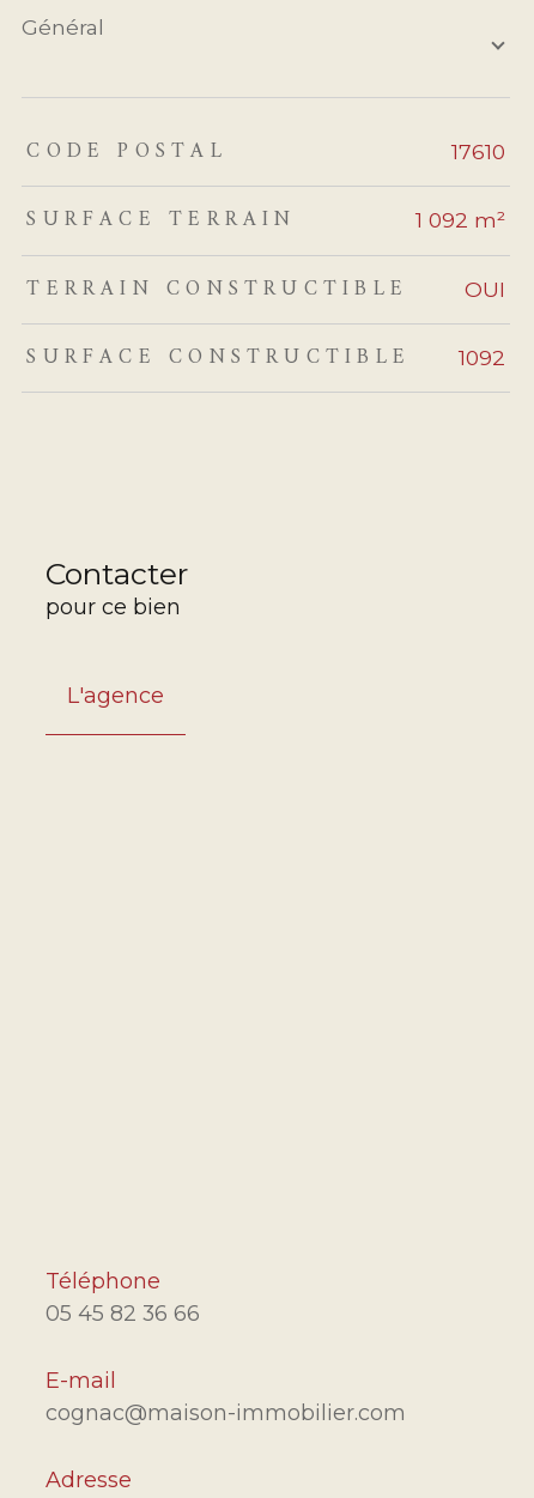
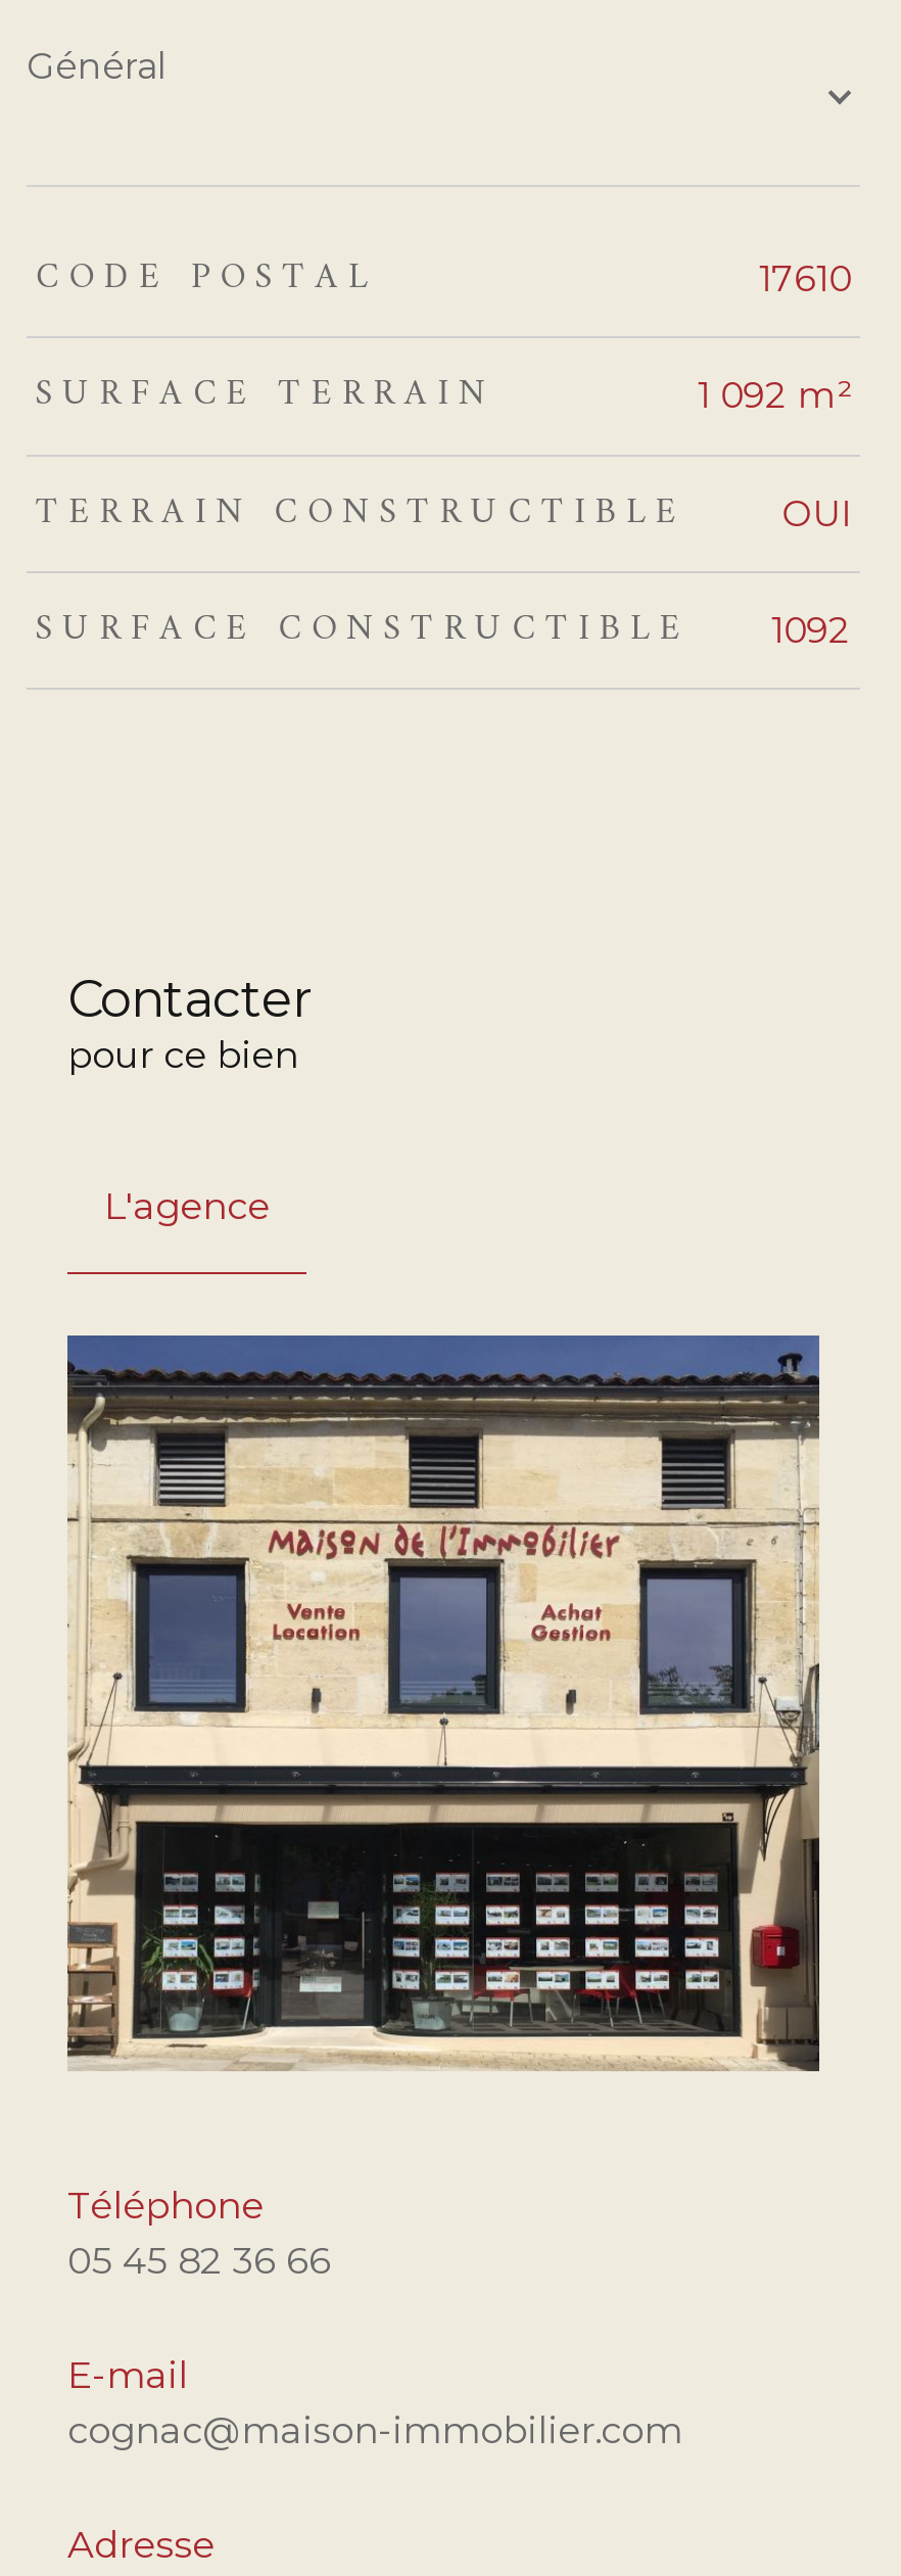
+ [image]
